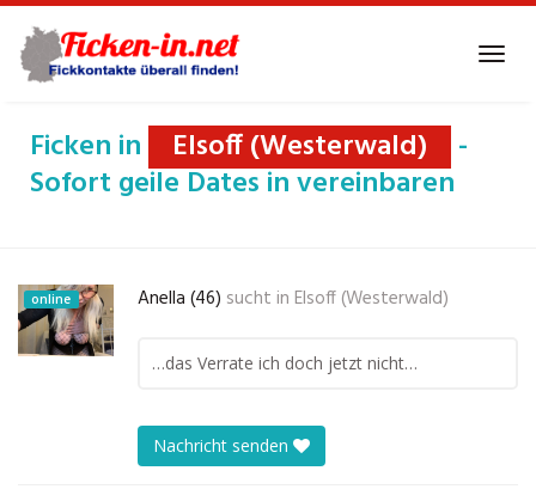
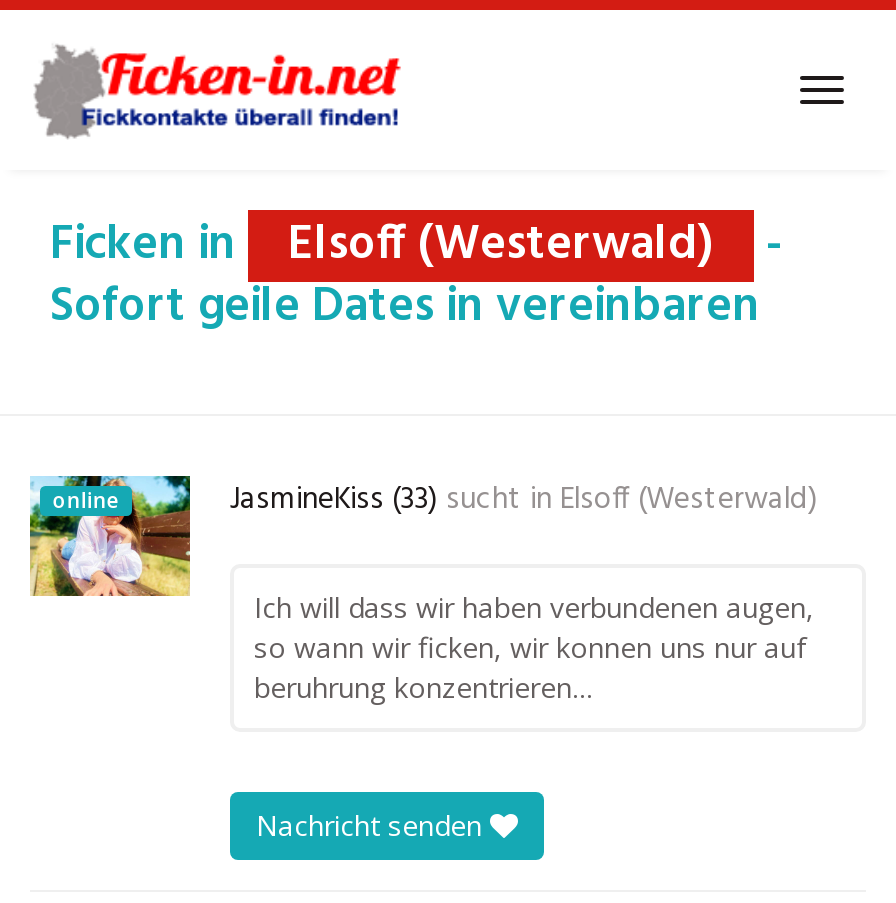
- [image]
- Anella (46) sucht in Elsoff (Westerwald)
+ [image]
+ JasmineKiss (33) sucht in Elsoff (Westerwald)

- …das Verrate ich doch jetzt nicht…
+ Ich will dass wir haben verbundenen augen,
+ so wann wir ficken, wir konnen uns nur auf
+ beruhrung konzentrieren…
